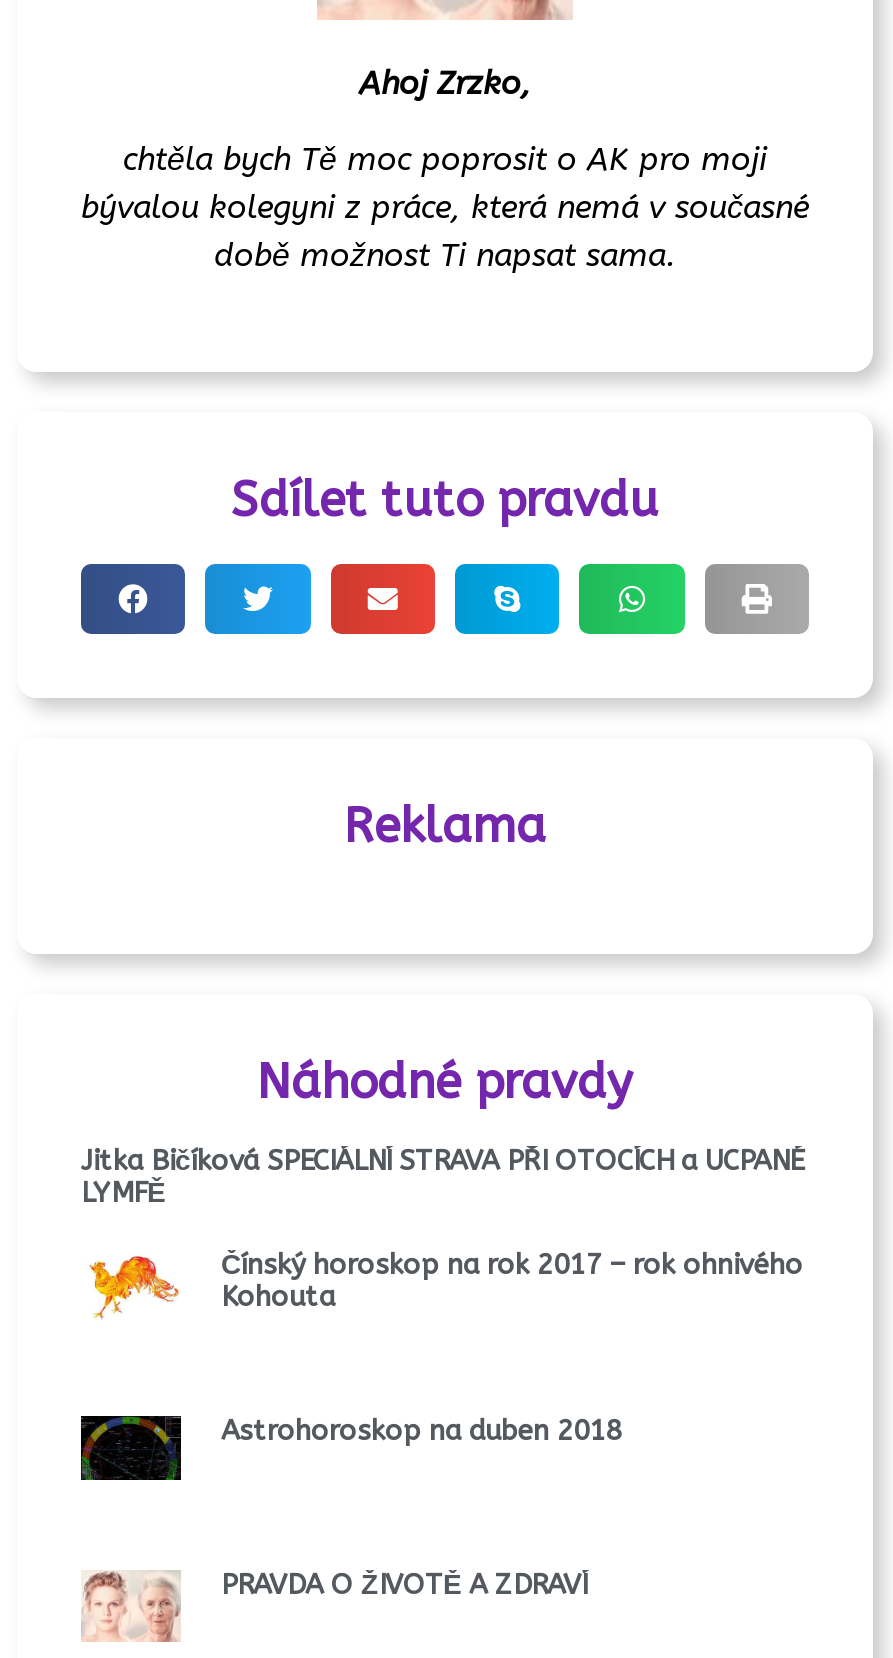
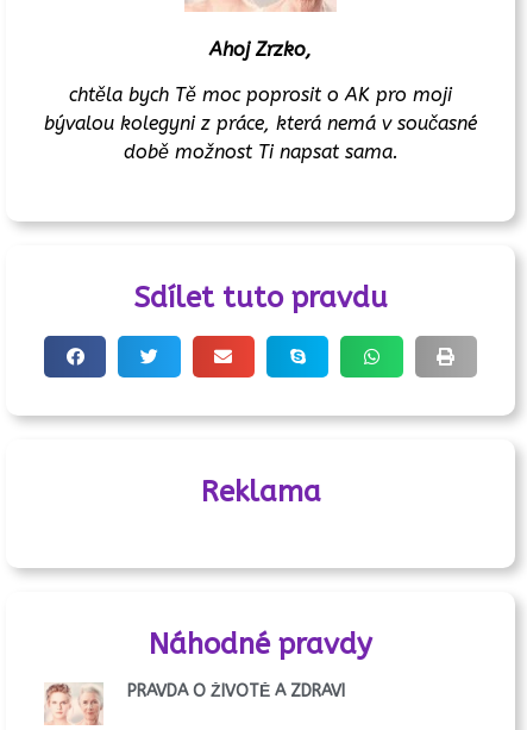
- [image]
- Jitka Bičíková SPECIÁLNÍ STRAVA PŘI OTOCÍCH a UCPANÉ
- LYMFĚ
- Čínský horoskop na rok 2017 – rok ohnivého
- Kohouta

- [image]
- Astrohoroskop na duben 2018
